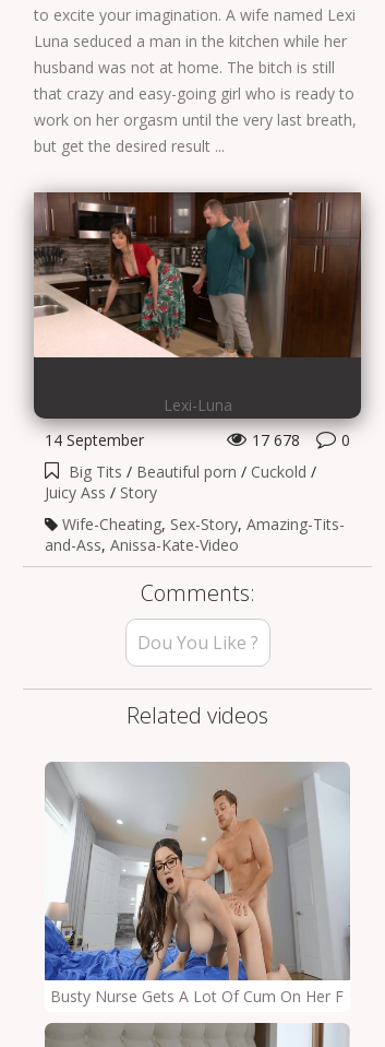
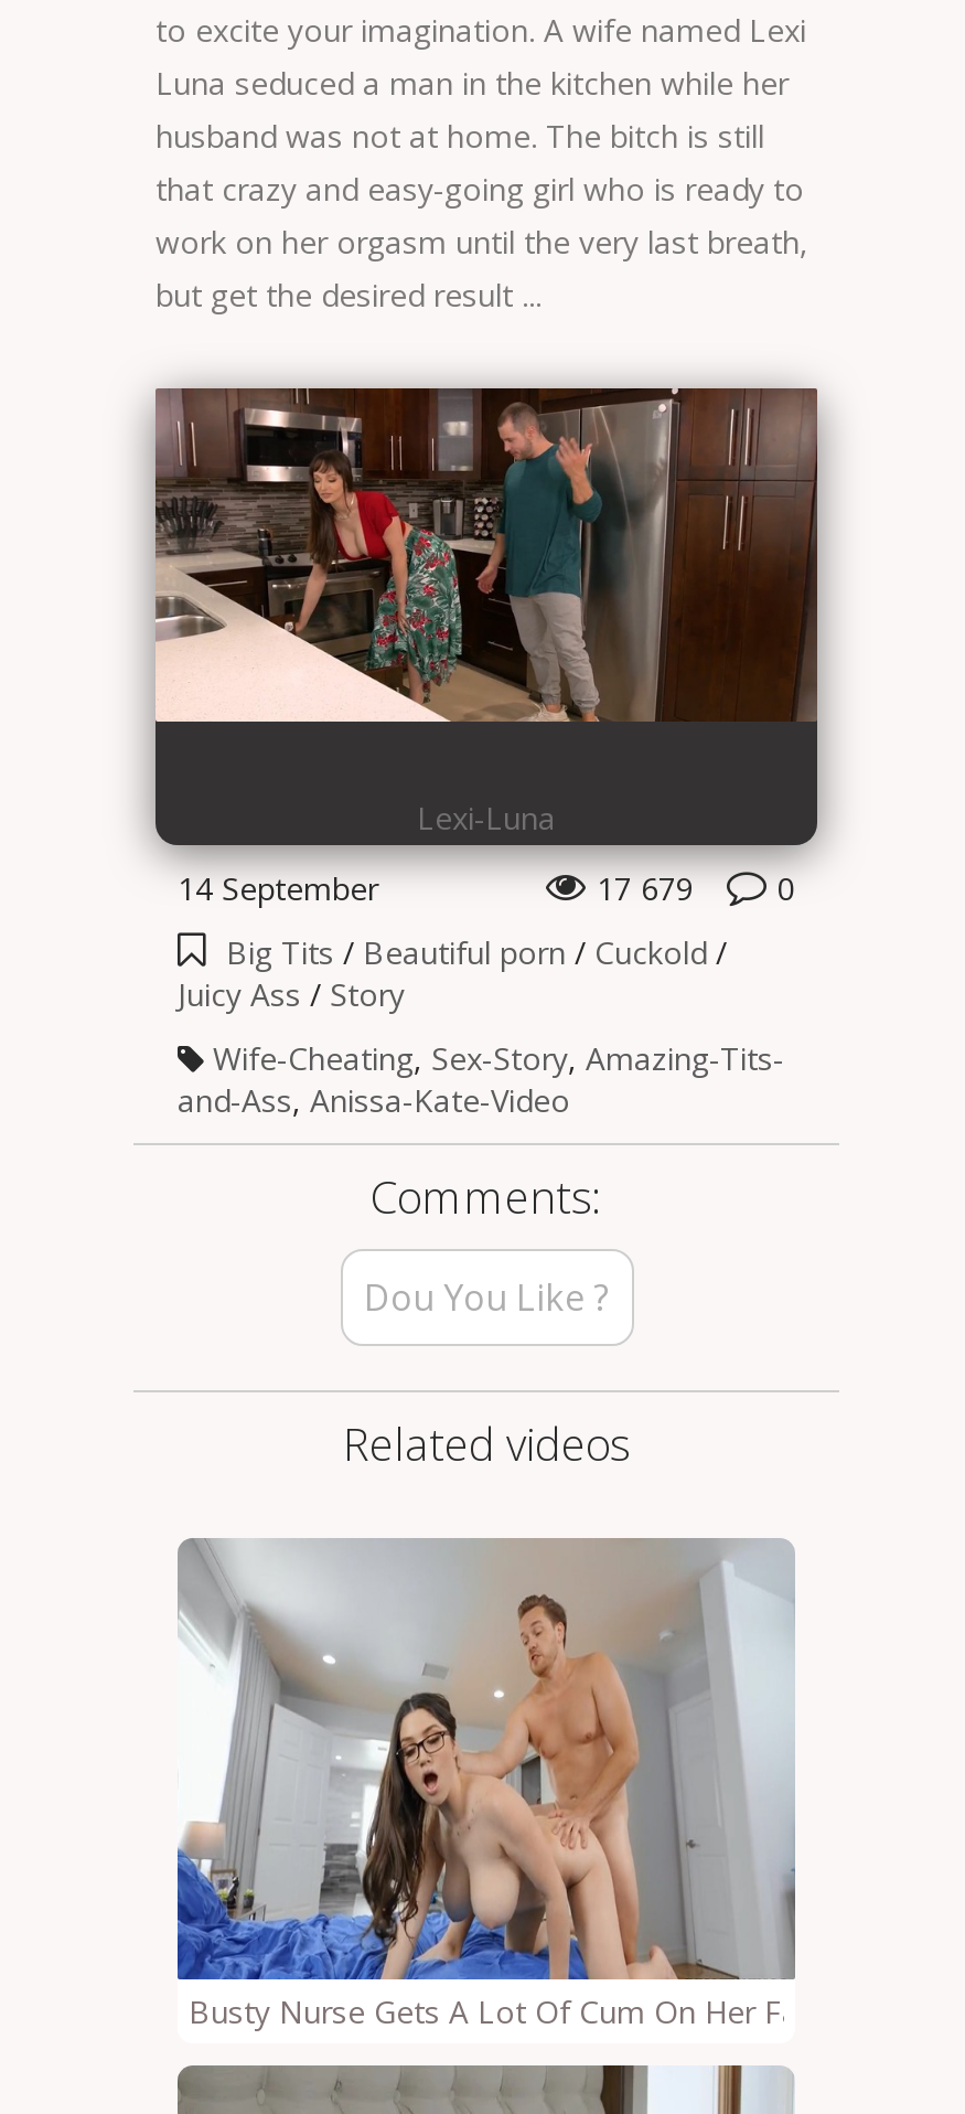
- 17 678 0
+ 17 679 0
